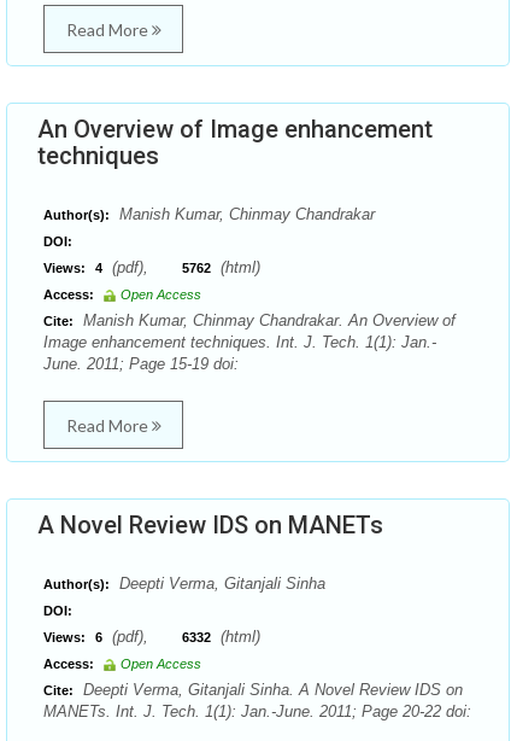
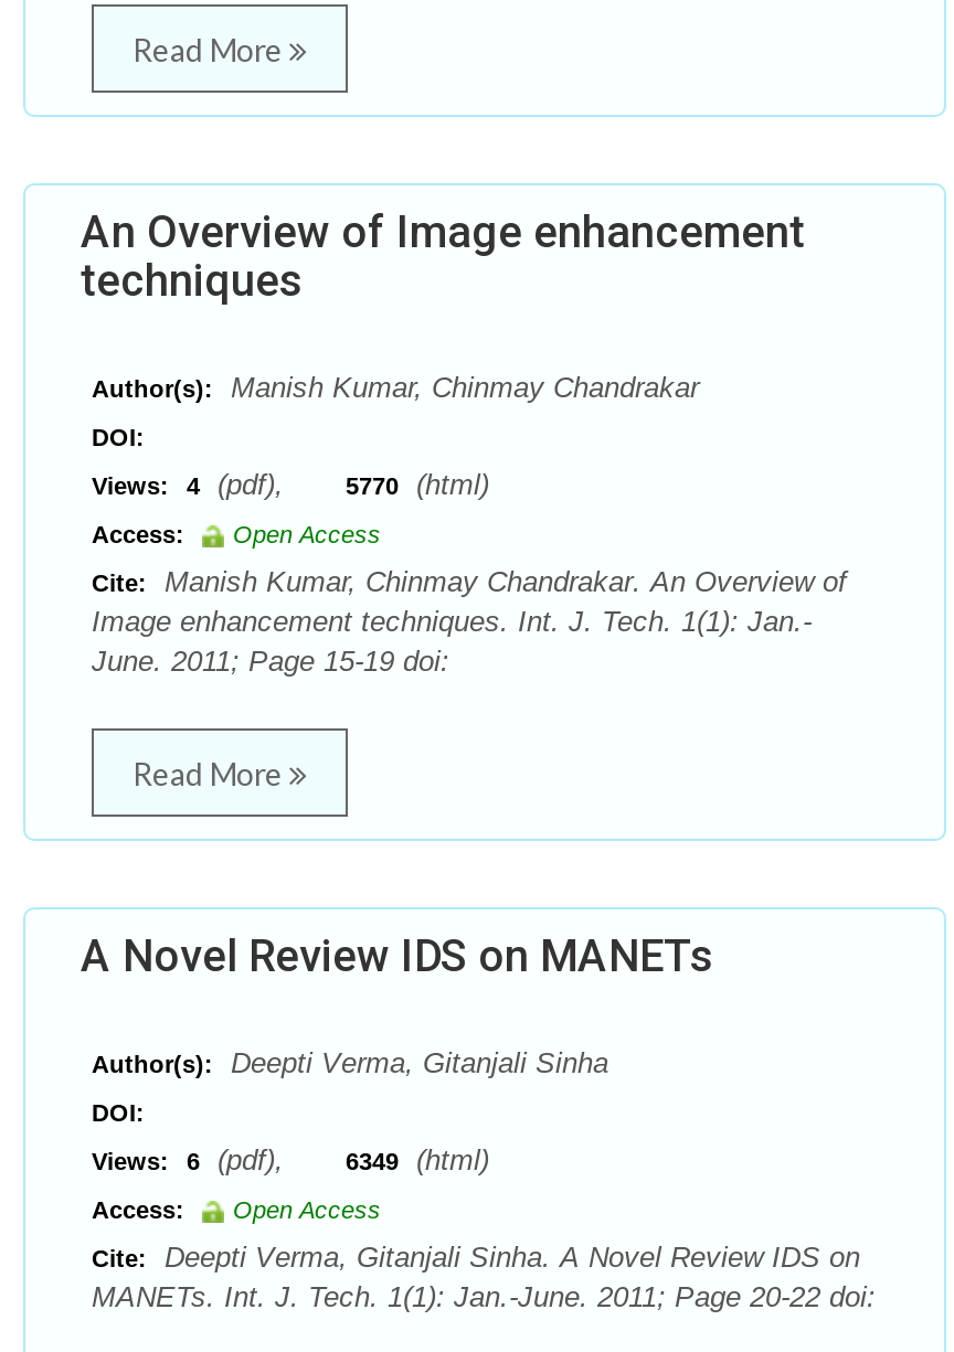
- Views: 4 (pdf), 5762 (html)
+ Views: 4 (pdf), 5770 (html)

- Views: 6 (pdf), 6332 (html)
+ Views: 6 (pdf), 6349 (html)
